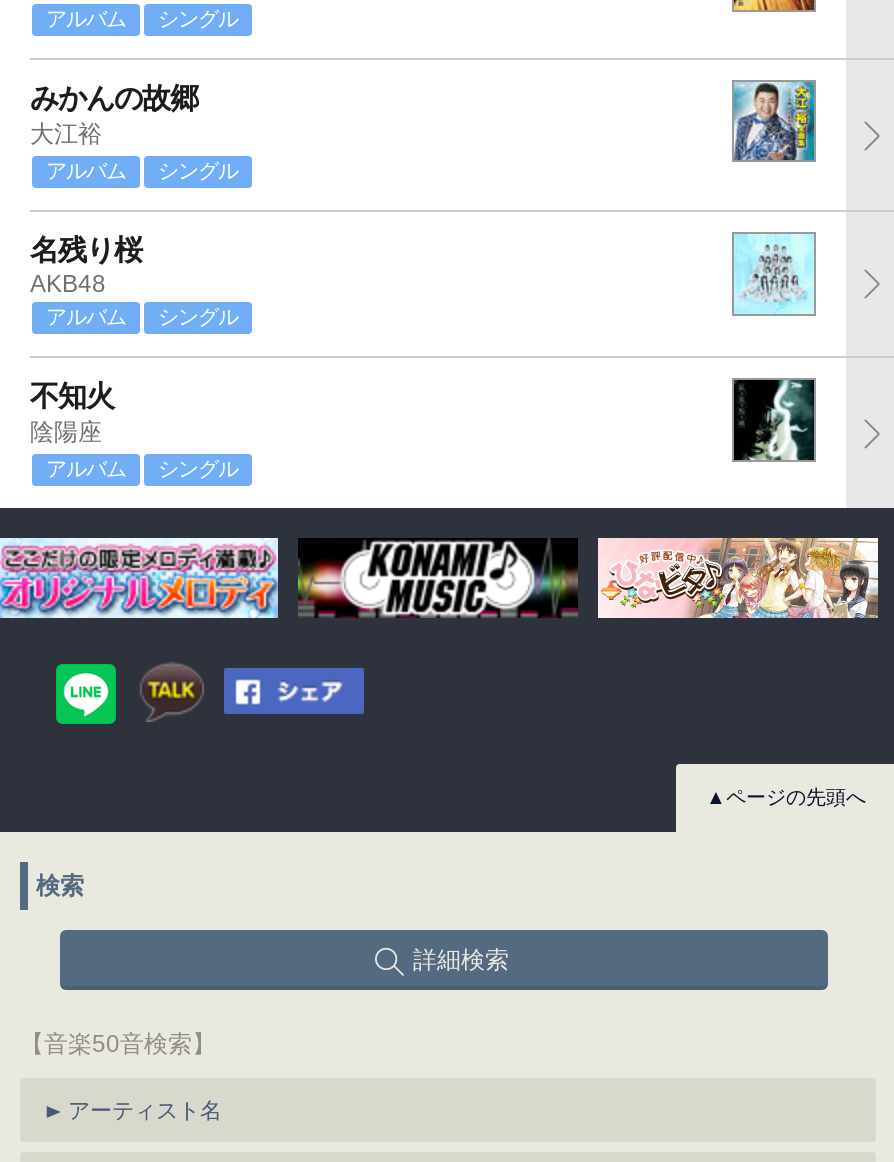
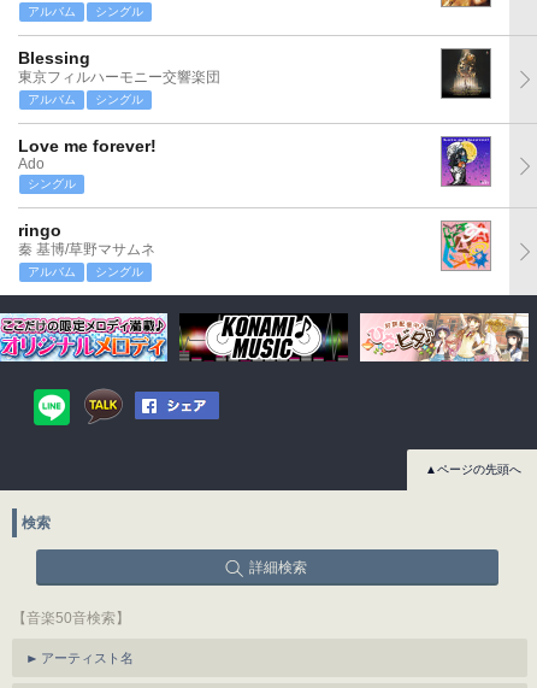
- みかんの故郷
- 大江裕
+ Blessing
+ 東京フィルハーモニー交響楽団

- [image]
+ [image]

- 名残り桜
- AKB48
- アルバム
+ Love me forever!
+ Ado

- [image]
+ [image]

- 不知火
- 陰陽座
+ ringo
+ 秦 基博/草野マサムネ

- [image]
+ [image]
